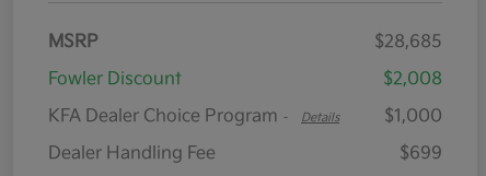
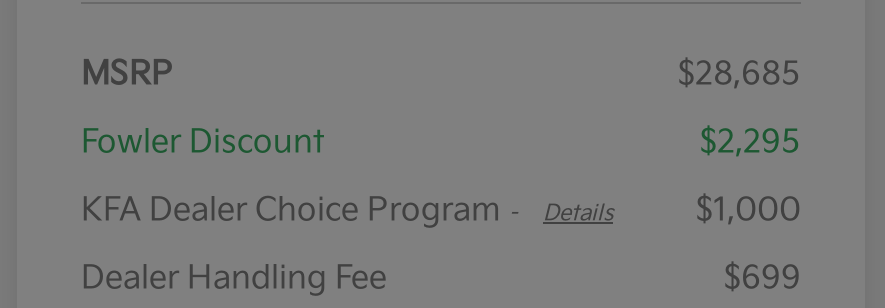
- $2,008
+ $2,295
